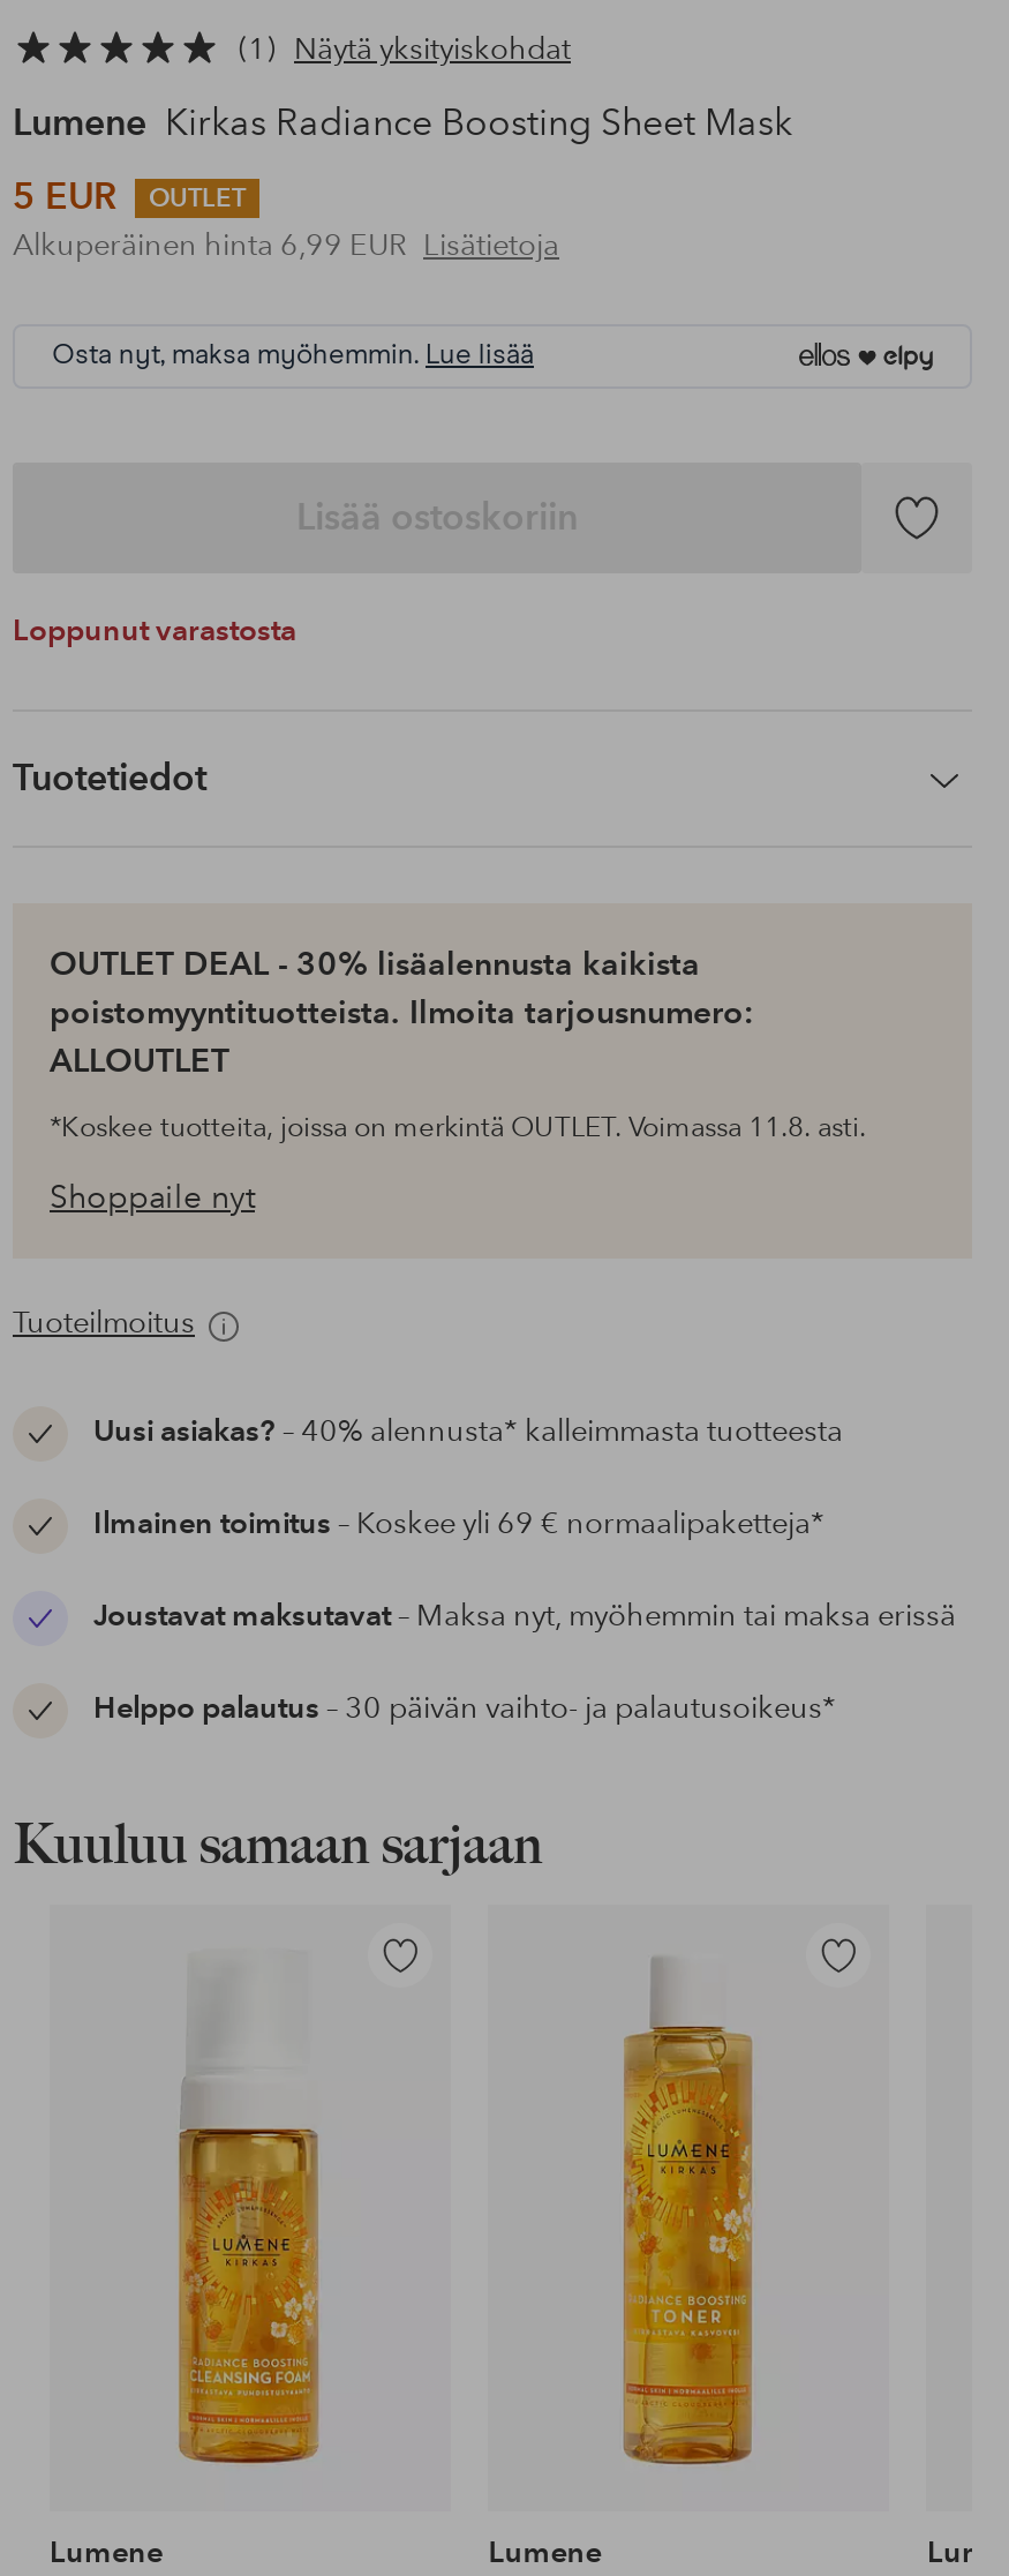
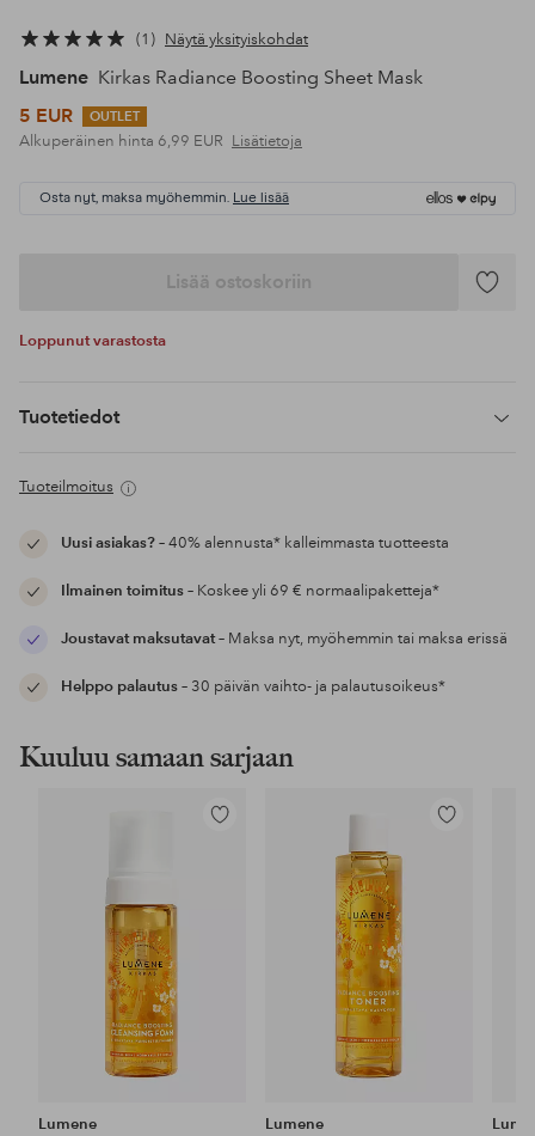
- OUTLET DEAL - 30% lisäalennusta kaikista
- poistomyyntituotteista. Ilmoita tarjousnumero:
- ALLOUTLET
- *Koskee tuotteita, joissa on merkintä OUTLET. Voimassa 11.8. asti.
- Shoppaile nyt
